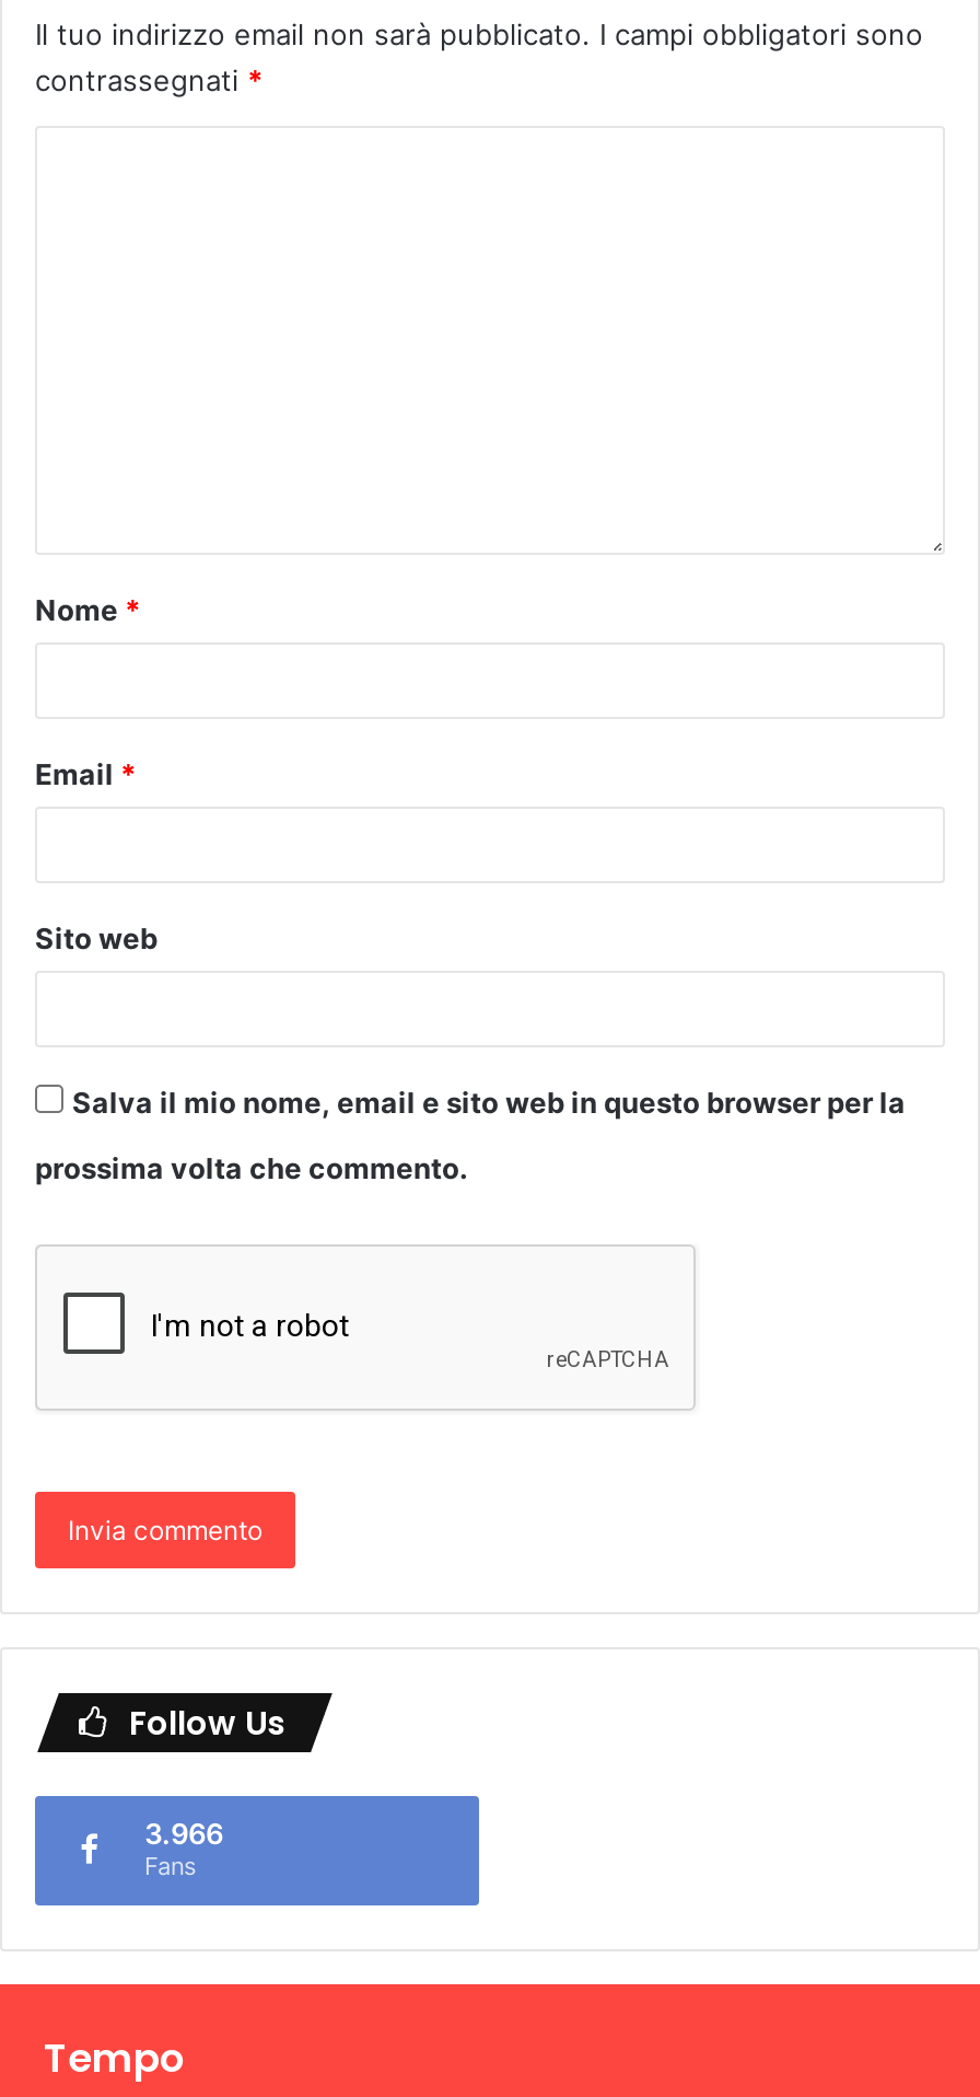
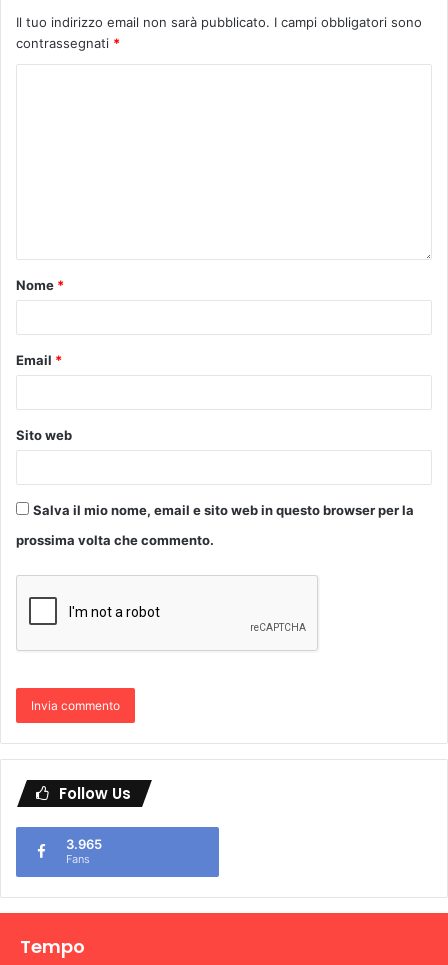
- 3.966
+ 3.965
